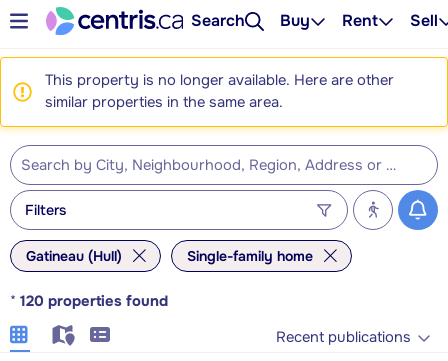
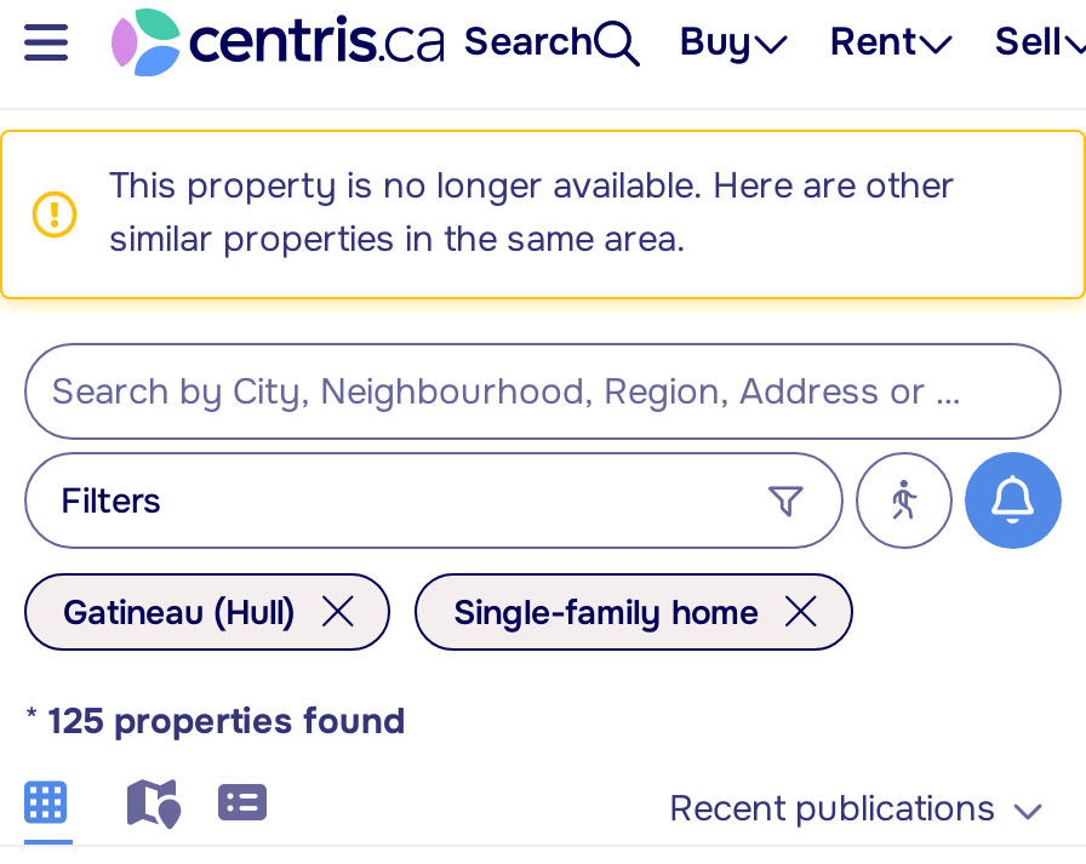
- * 120 properties found
+ * 125 properties found
